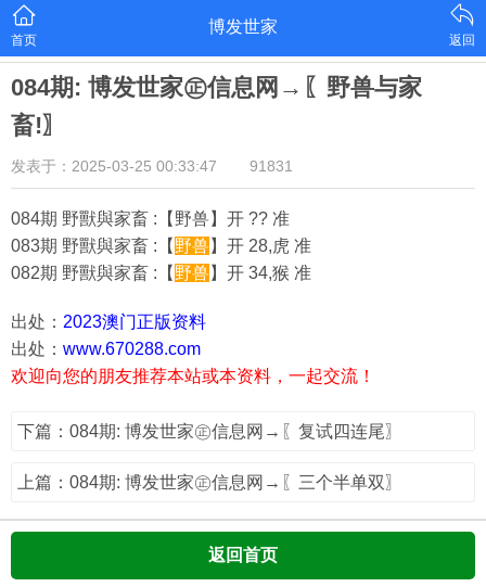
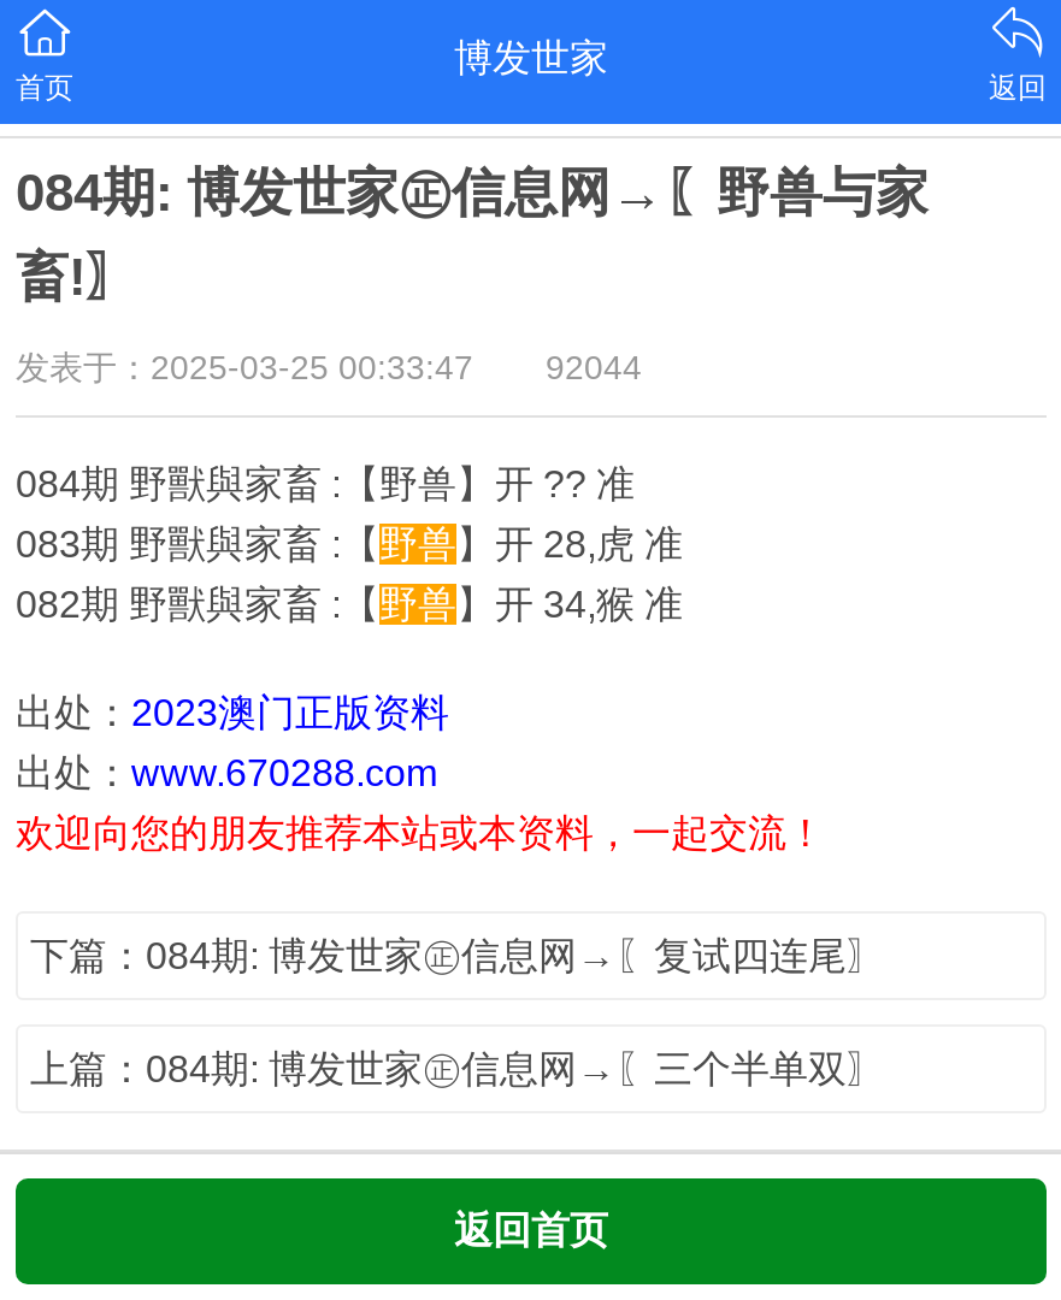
- 发表于：2025-03-25 00:33:47 91831
+ 发表于：2025-03-25 00:33:47 92044
